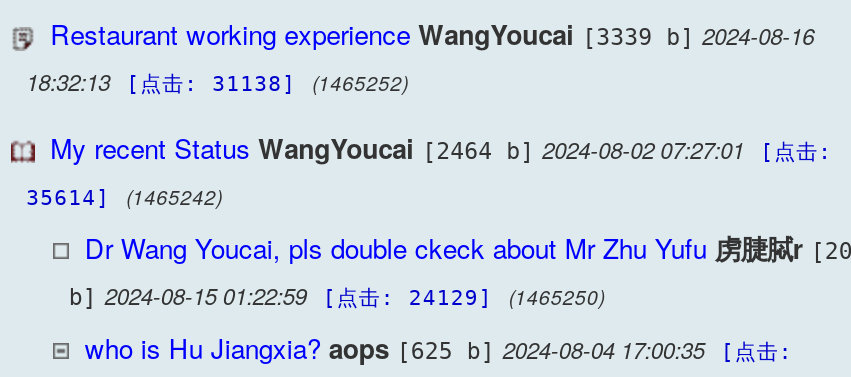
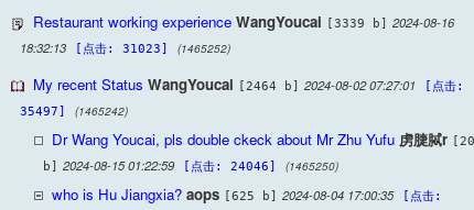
- 18:32:13 [点击: 31138] (1465252)
+ 18:32:13 [点击: 31023] (1465252)

- 35614] (1465242)
+ 35497] (1465242)

- b] 2024-08-15 01:22:59 [点击: 24129] (1465250)
+ b] 2024-08-15 01:22:59 [点击: 24046] (1465250)
